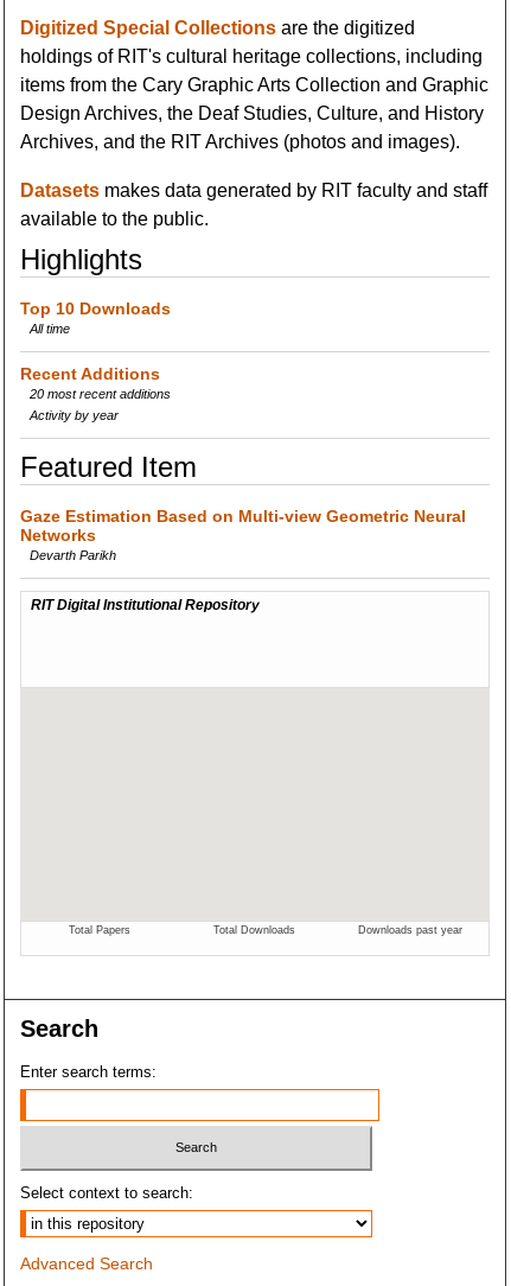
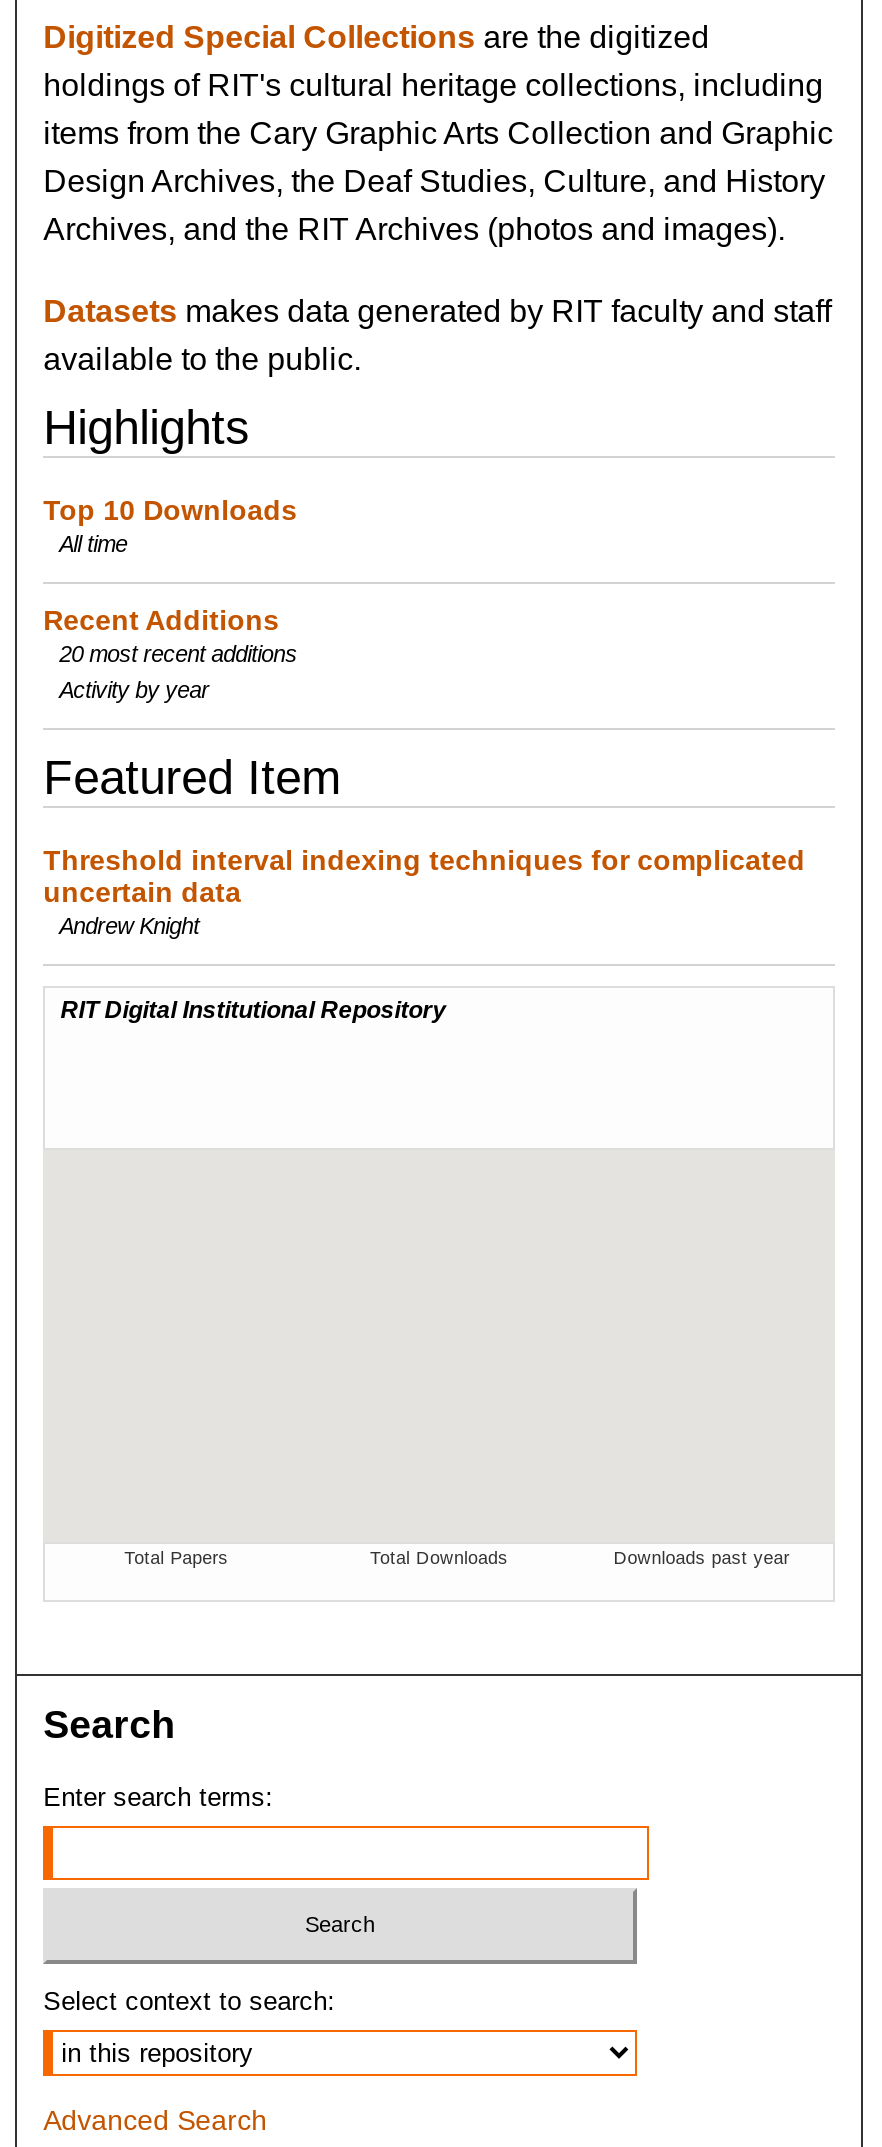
- Gaze Estimation Based on Multi-view Geometric Neural
- Networks
- Devarth Parikh
+ Threshold interval indexing techniques for complicated
+ uncertain data
+ Andrew Knight
